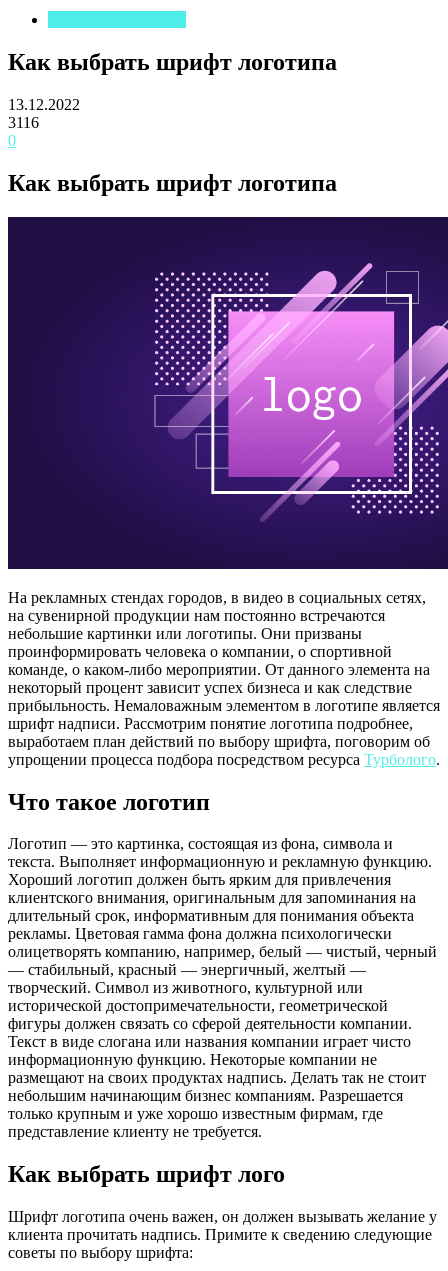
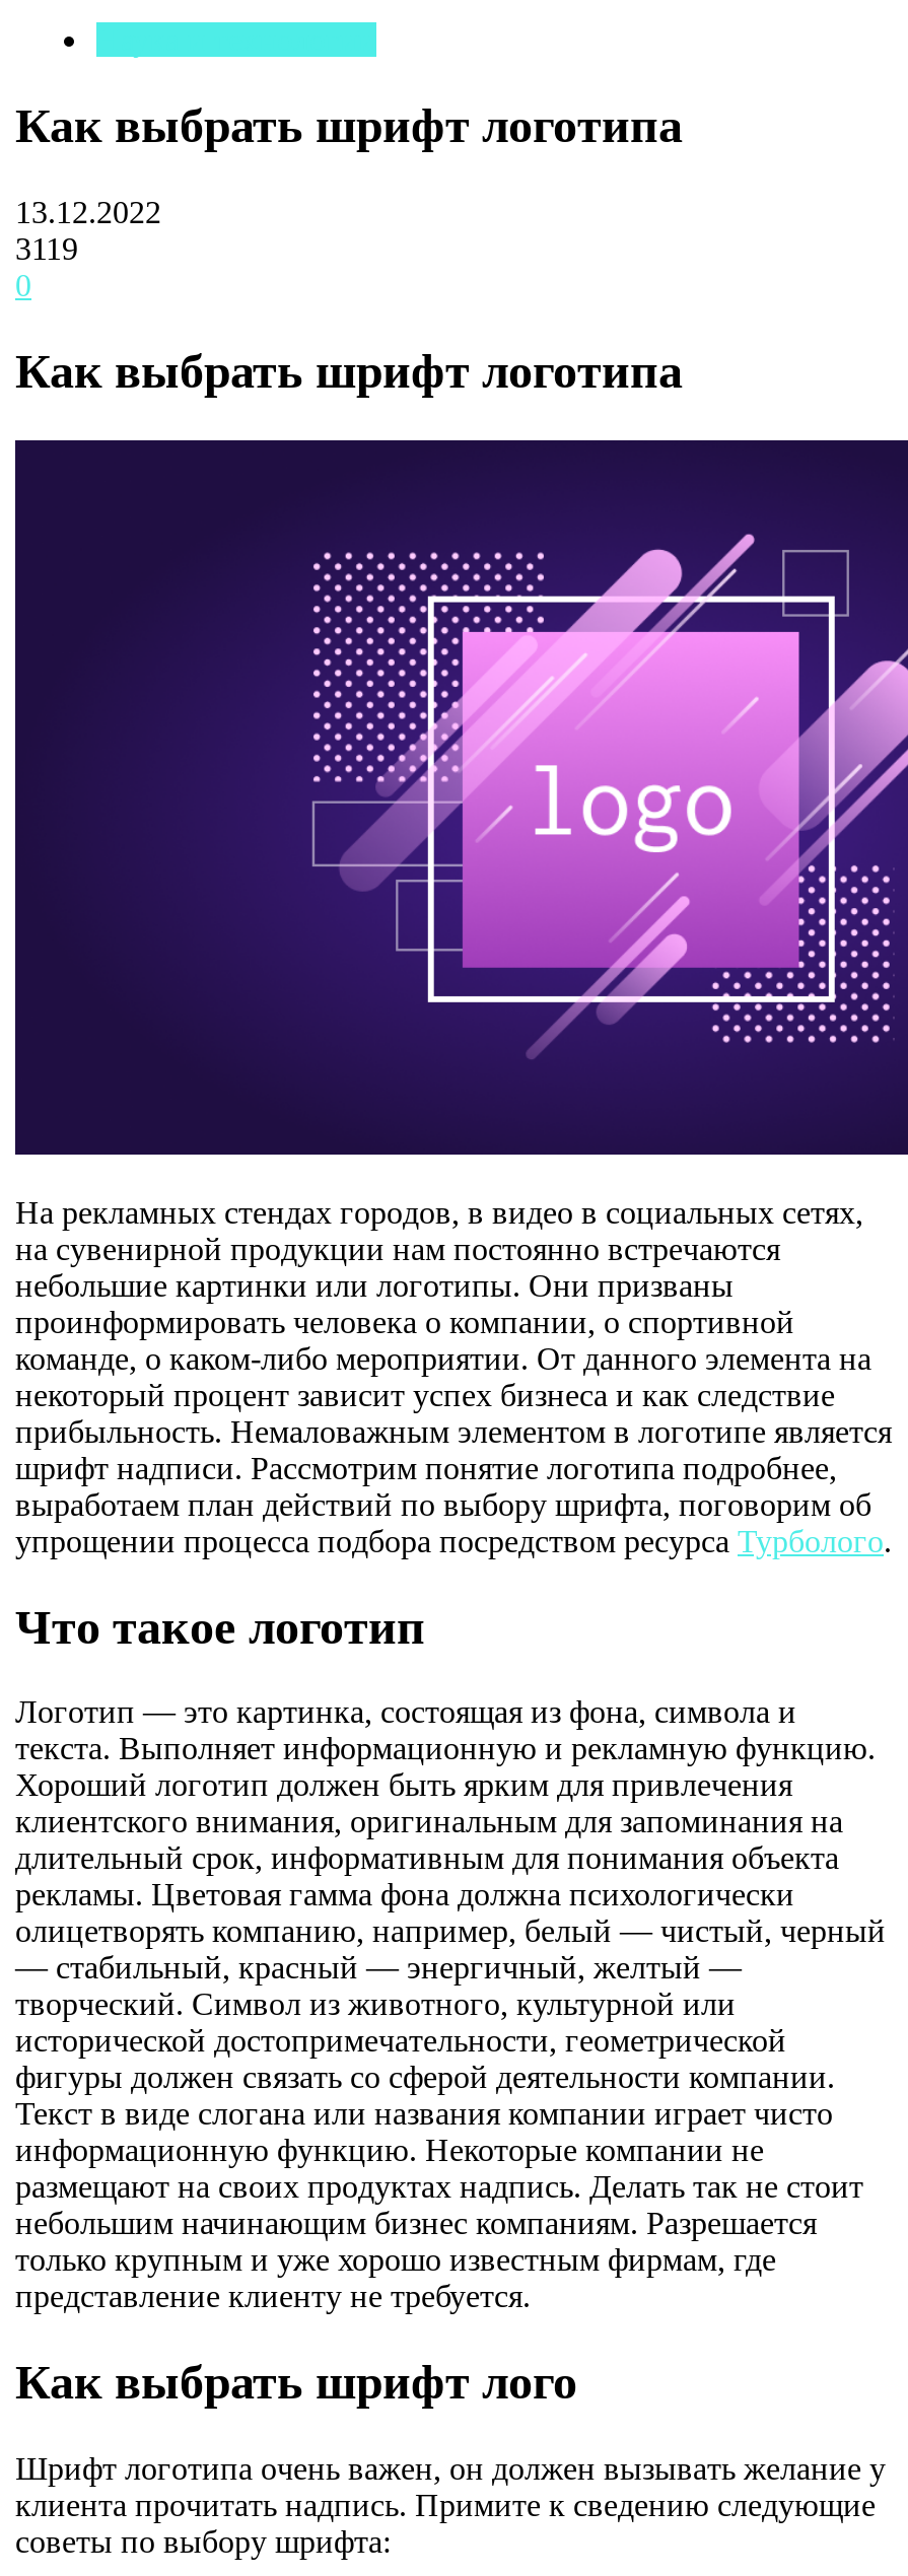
- 3116
+ 3119
